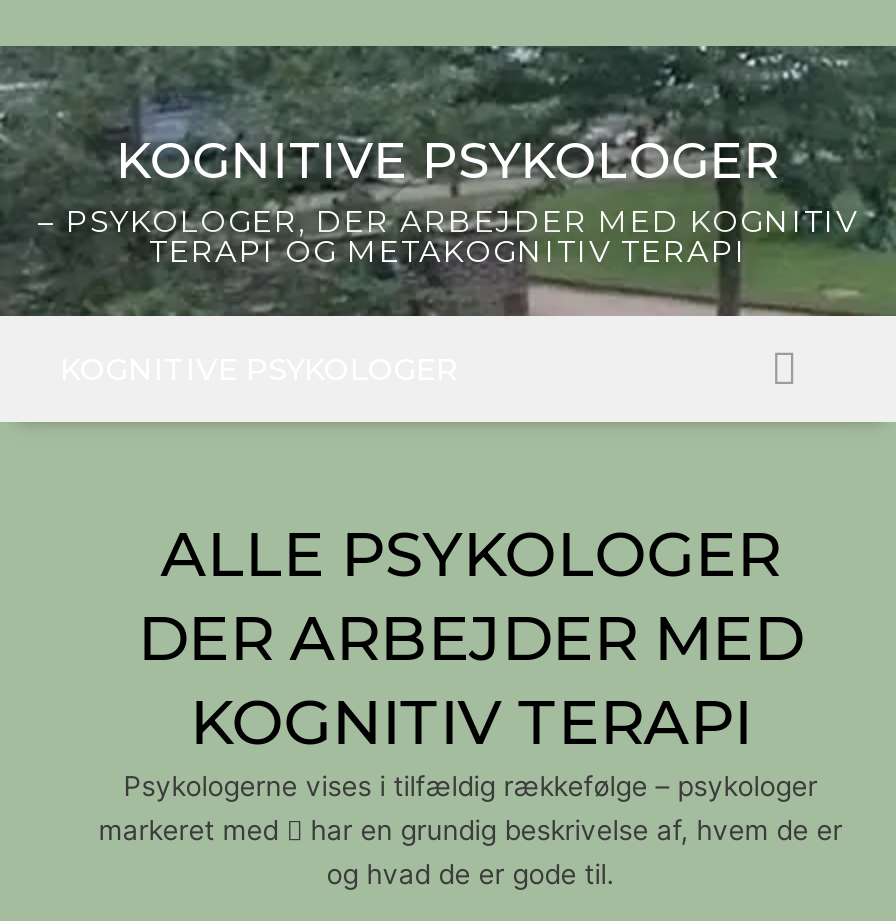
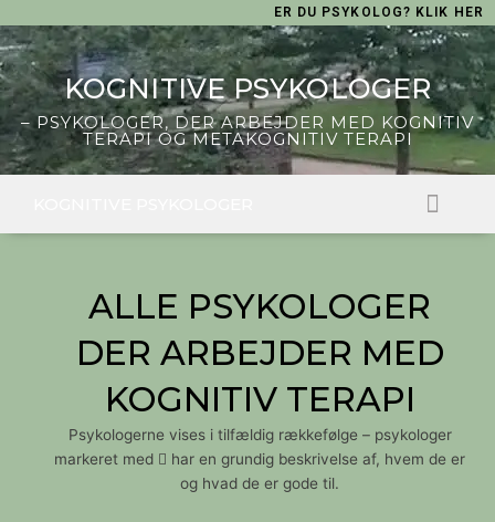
+ ER DU PSYKOLOG? KLIK HER
